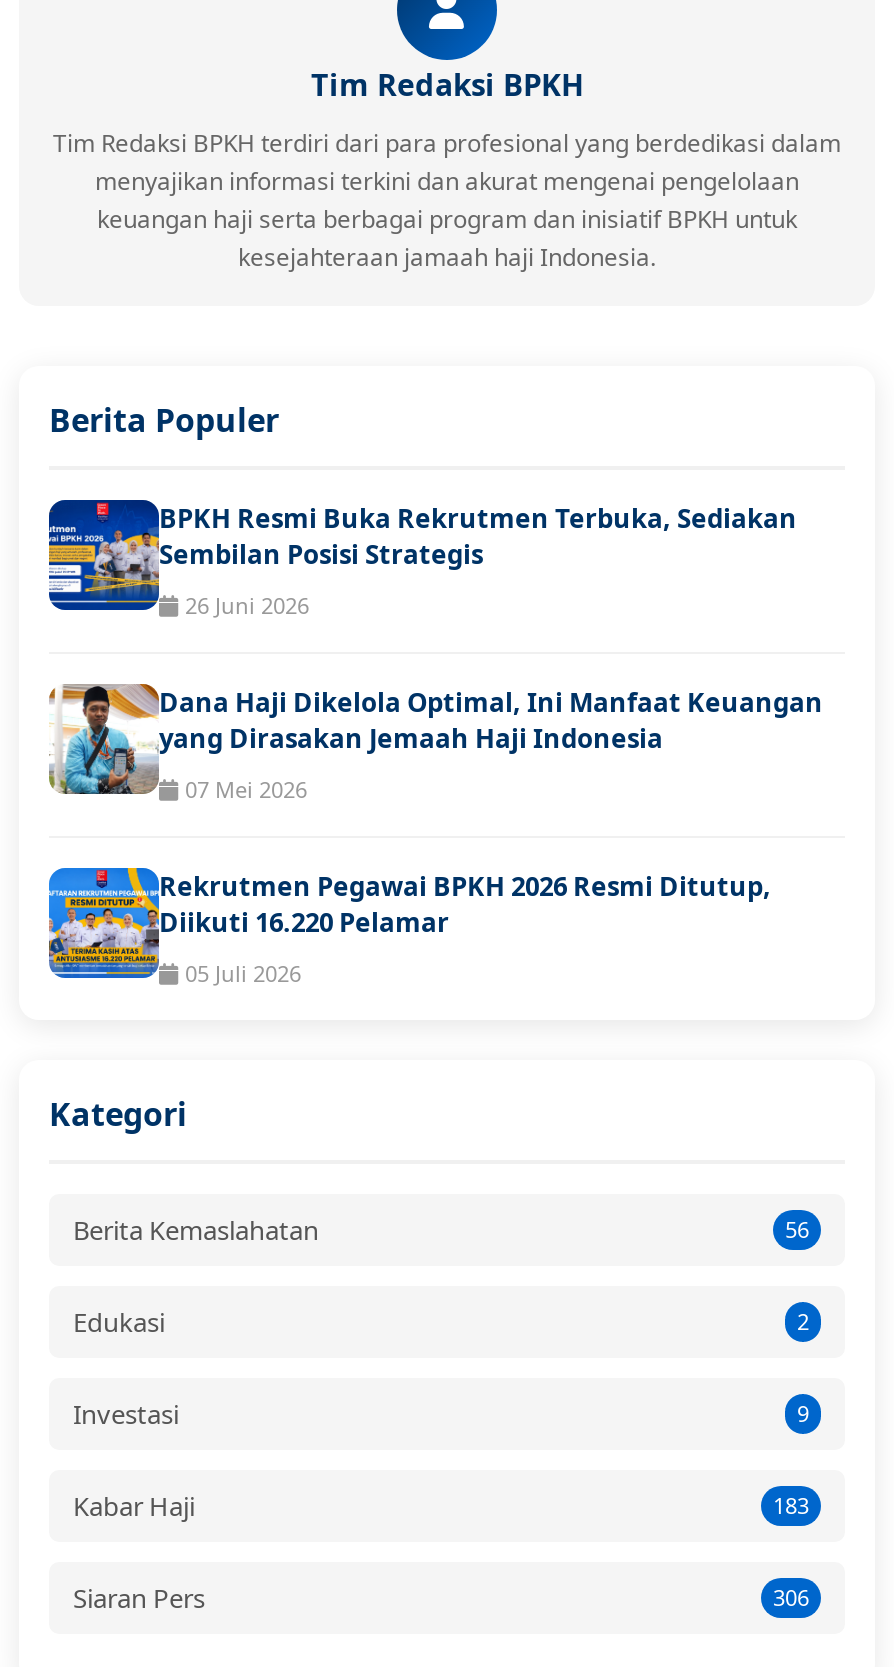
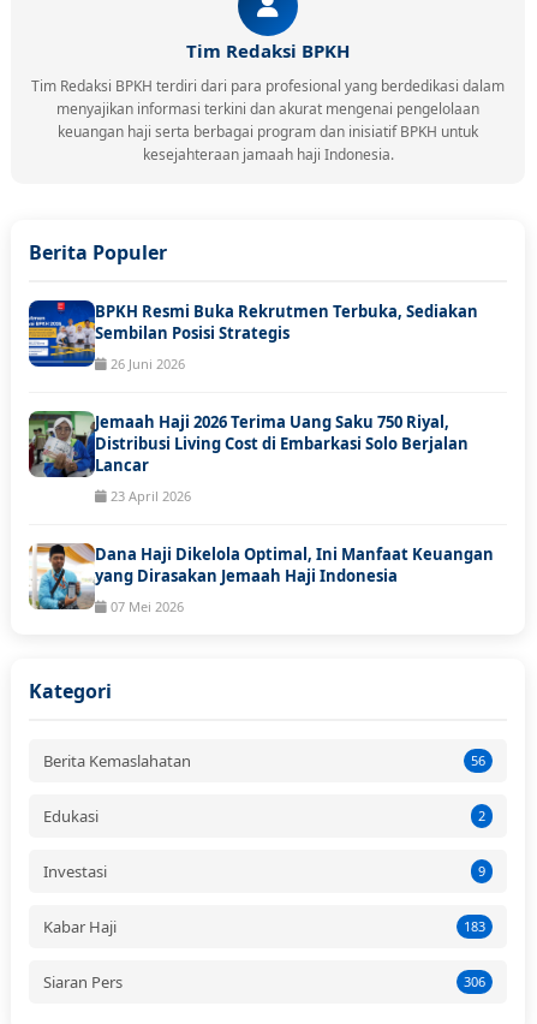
+ [image]
+ Jemaah Haji 2026 Terima Uang Saku 750 Riyal,
+ Distribusi Living Cost di Embarkasi Solo Berjalan
+ Lancar
+ 23 April 2026

moved down: [image] | Dana Haji Dikelola Optimal, Ini Manfaat Keuangan | yang Dirasakan Jemaah Haji Indonesia | 07 Mei 2026

- [image]
- Rekrutmen Pegawai BPKH 2026 Resmi Ditutup,
- Diikuti 16.220 Pelamar
- 05 Juli 2026
